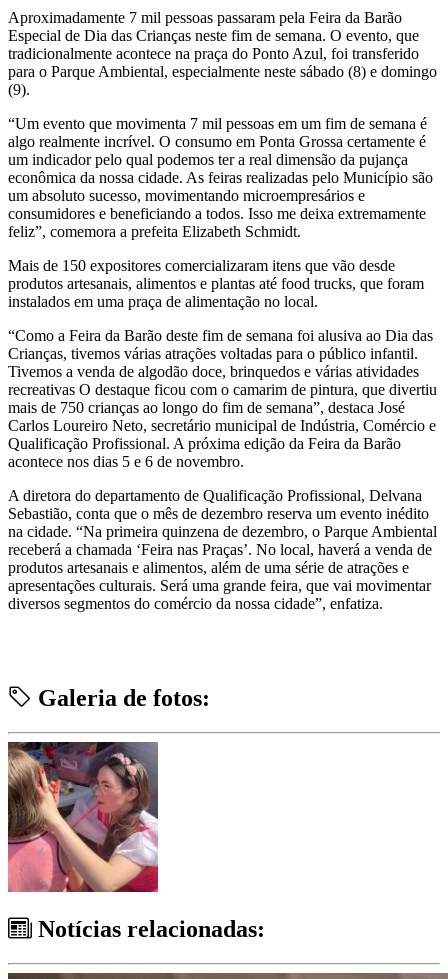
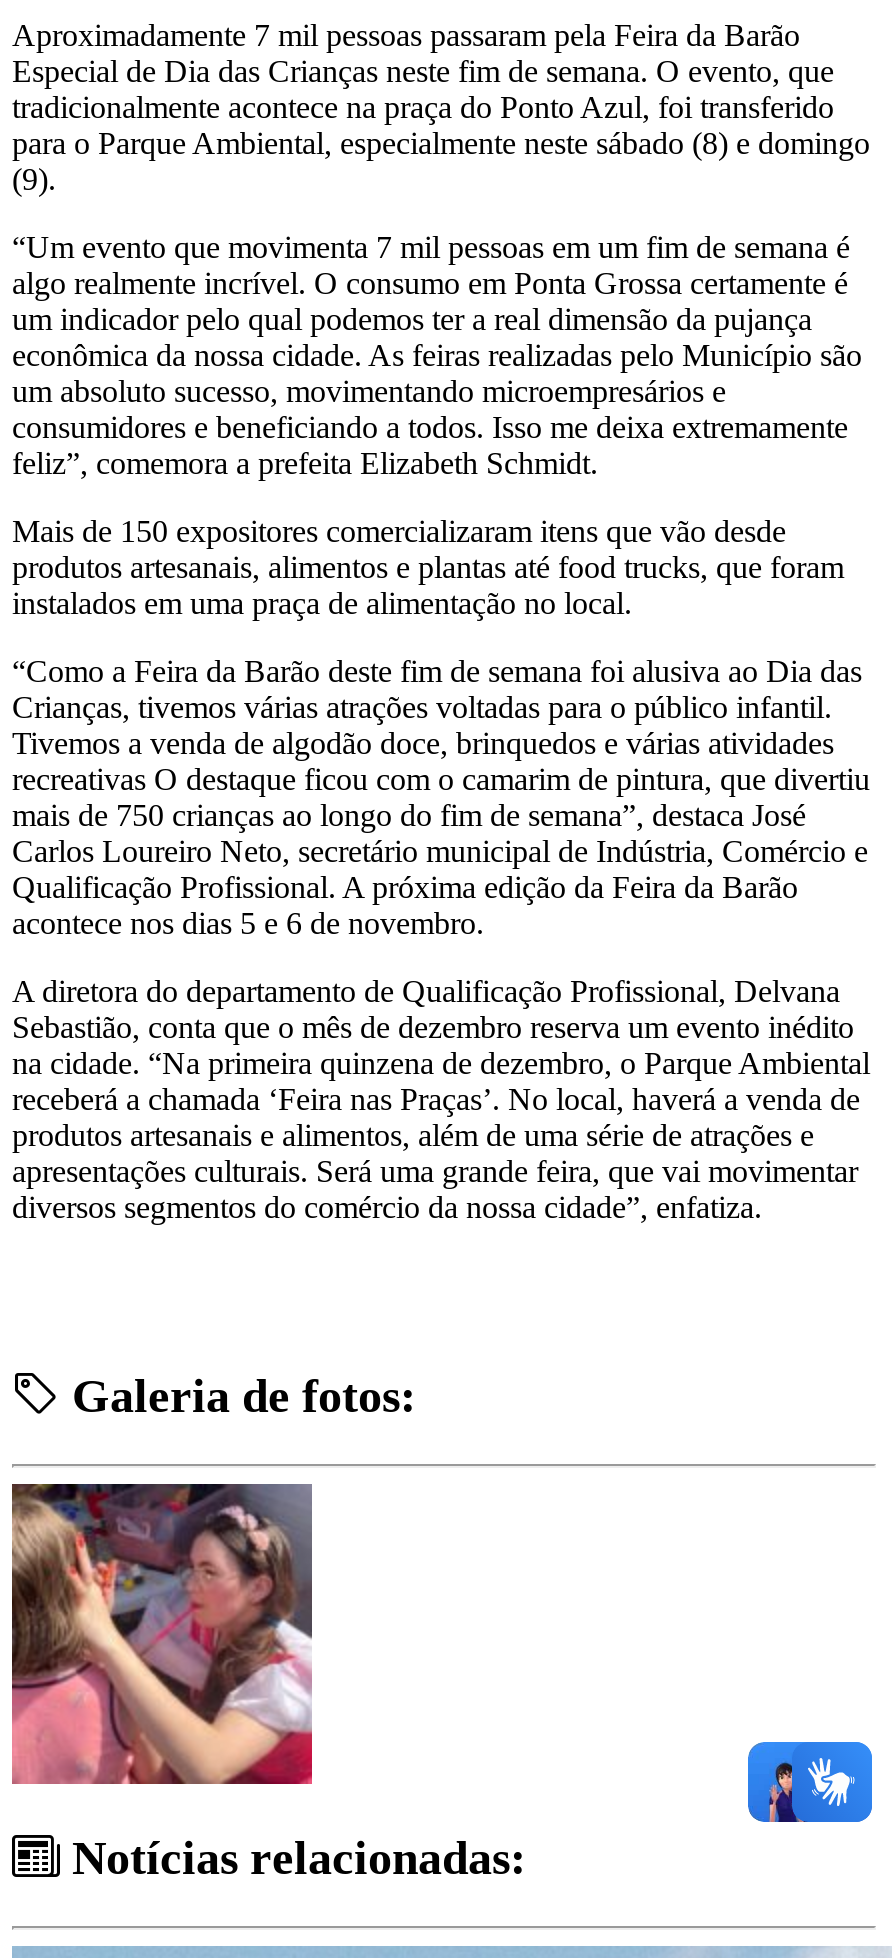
+ [image]
